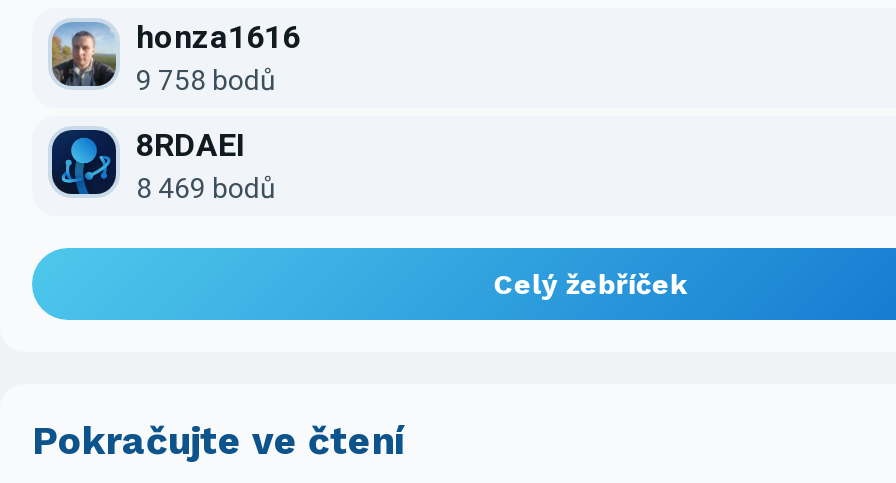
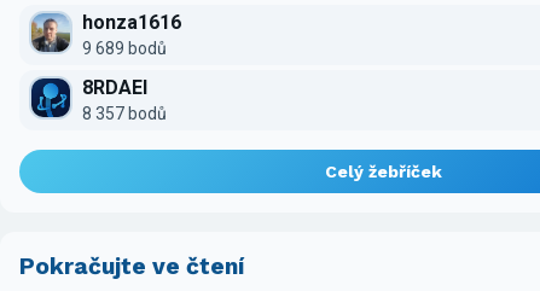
- 9 758 bodů
+ 9 689 bodů

- 8 469 bodů
+ 8 357 bodů
